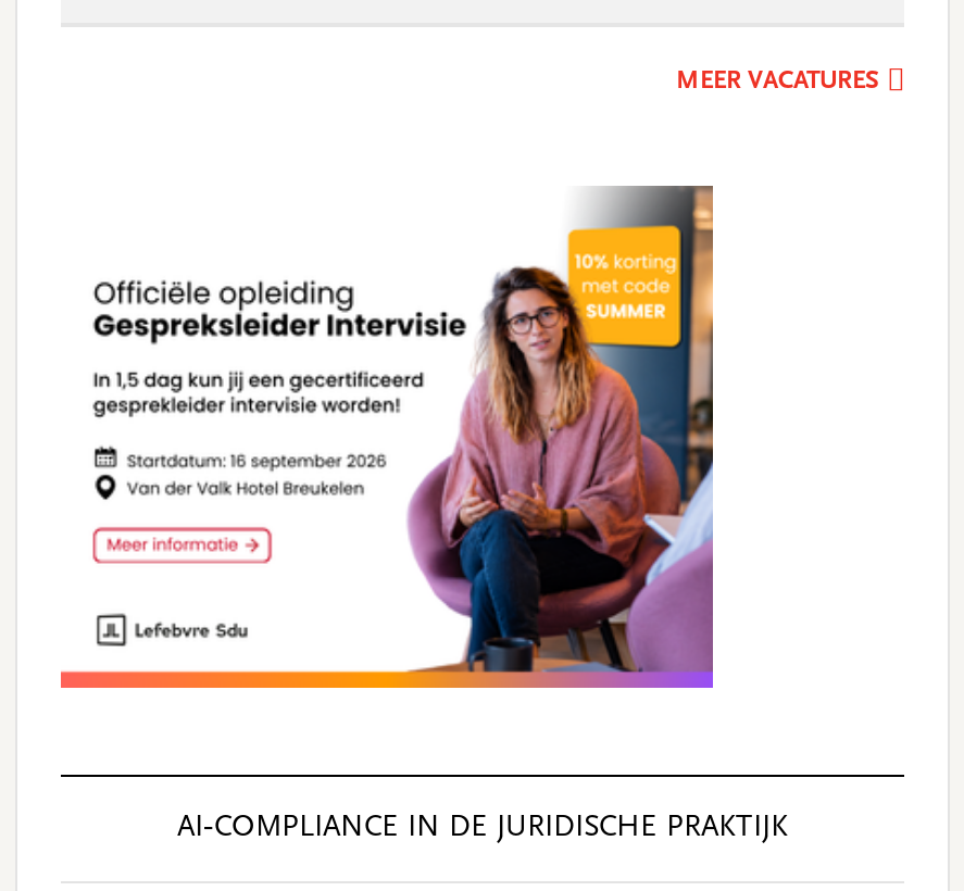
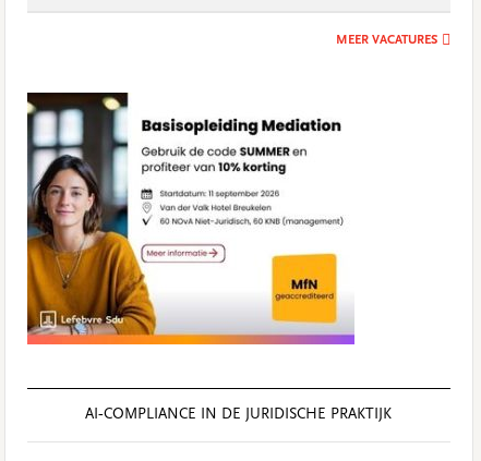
- [image]
+ [image]
